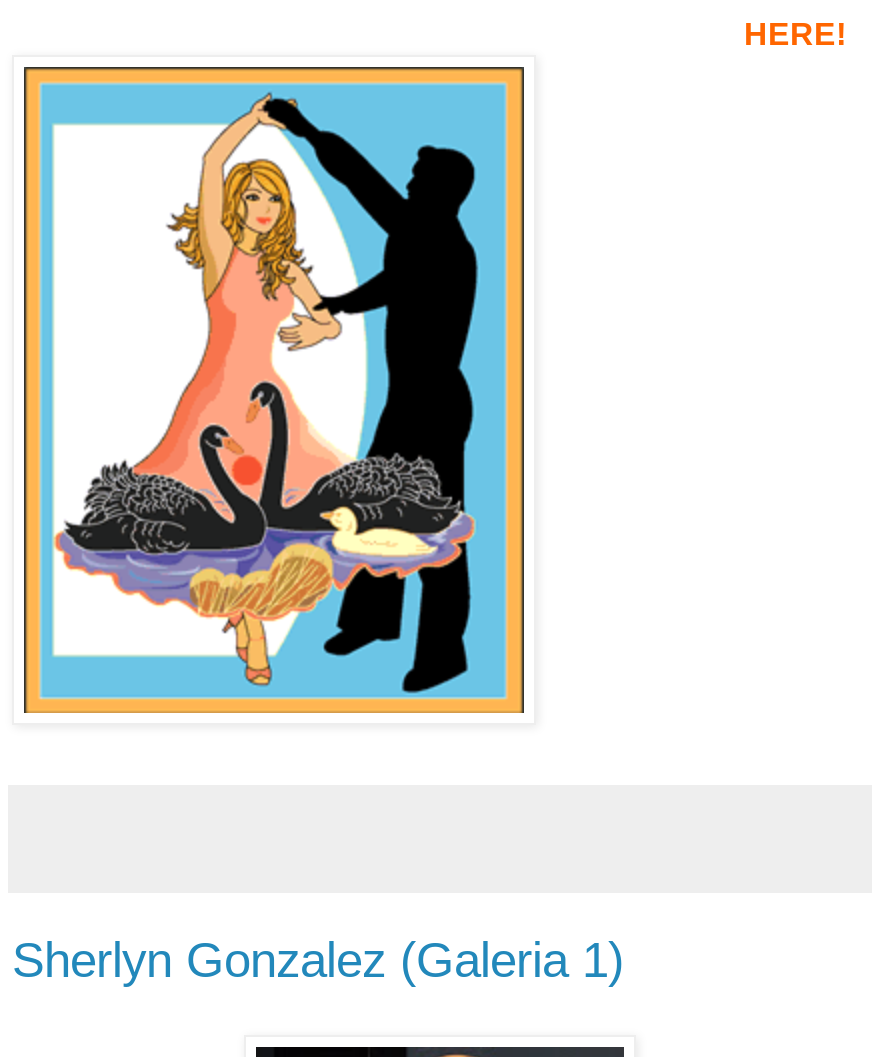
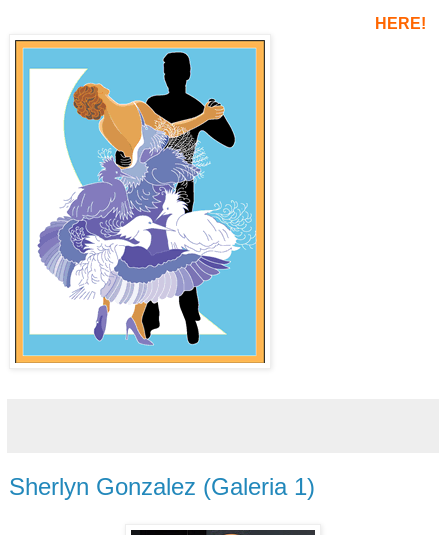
- [image]
+ [image]
